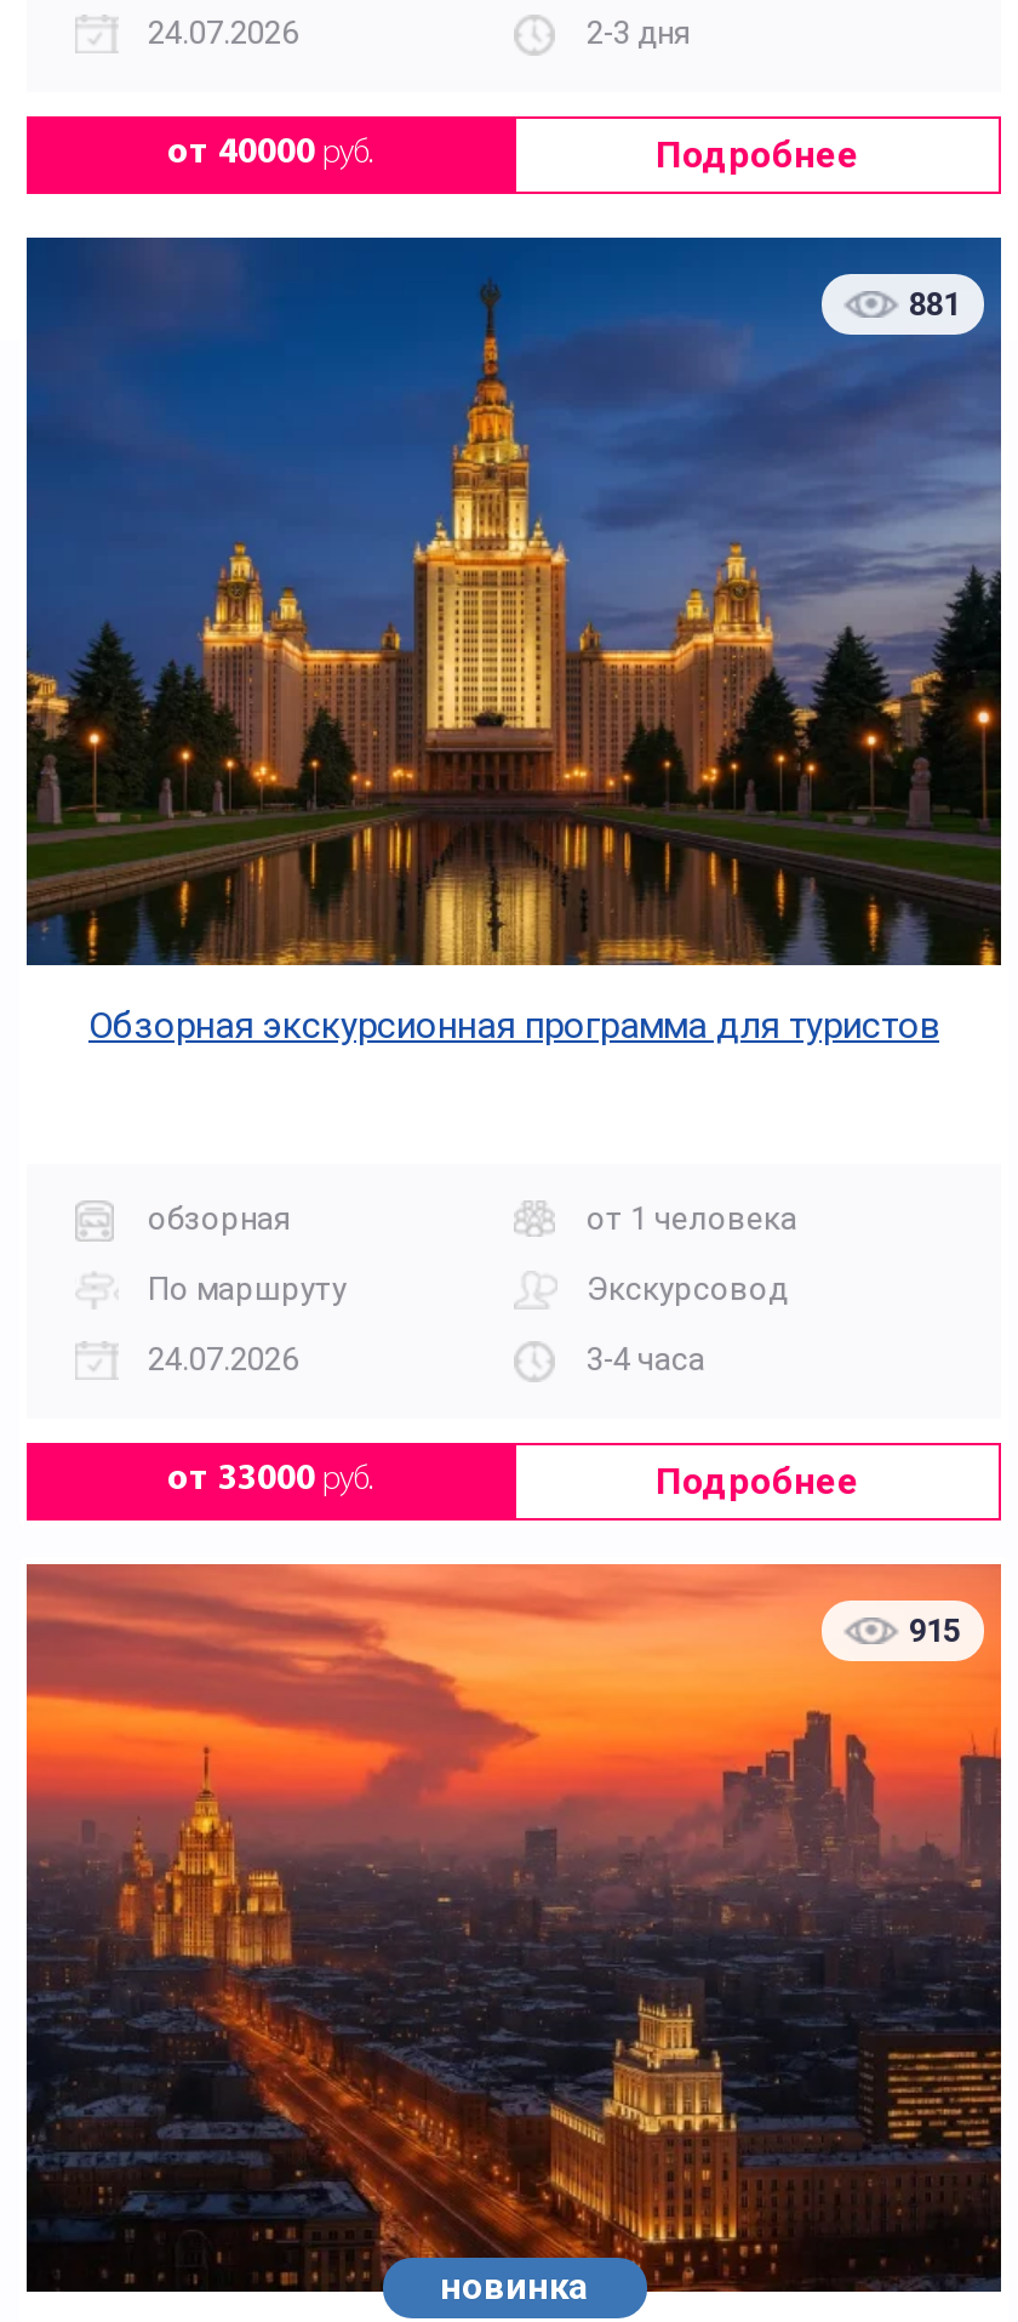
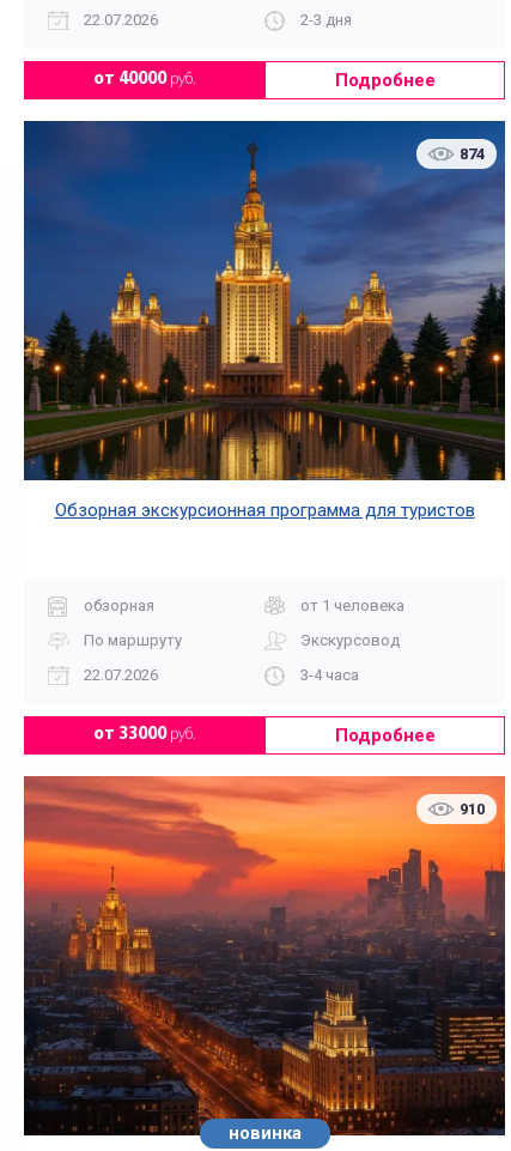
- 24.07.2026
+ 22.07.2026

- 881
+ 874

- 24.07.2026
+ 22.07.2026

- 915
+ 910
